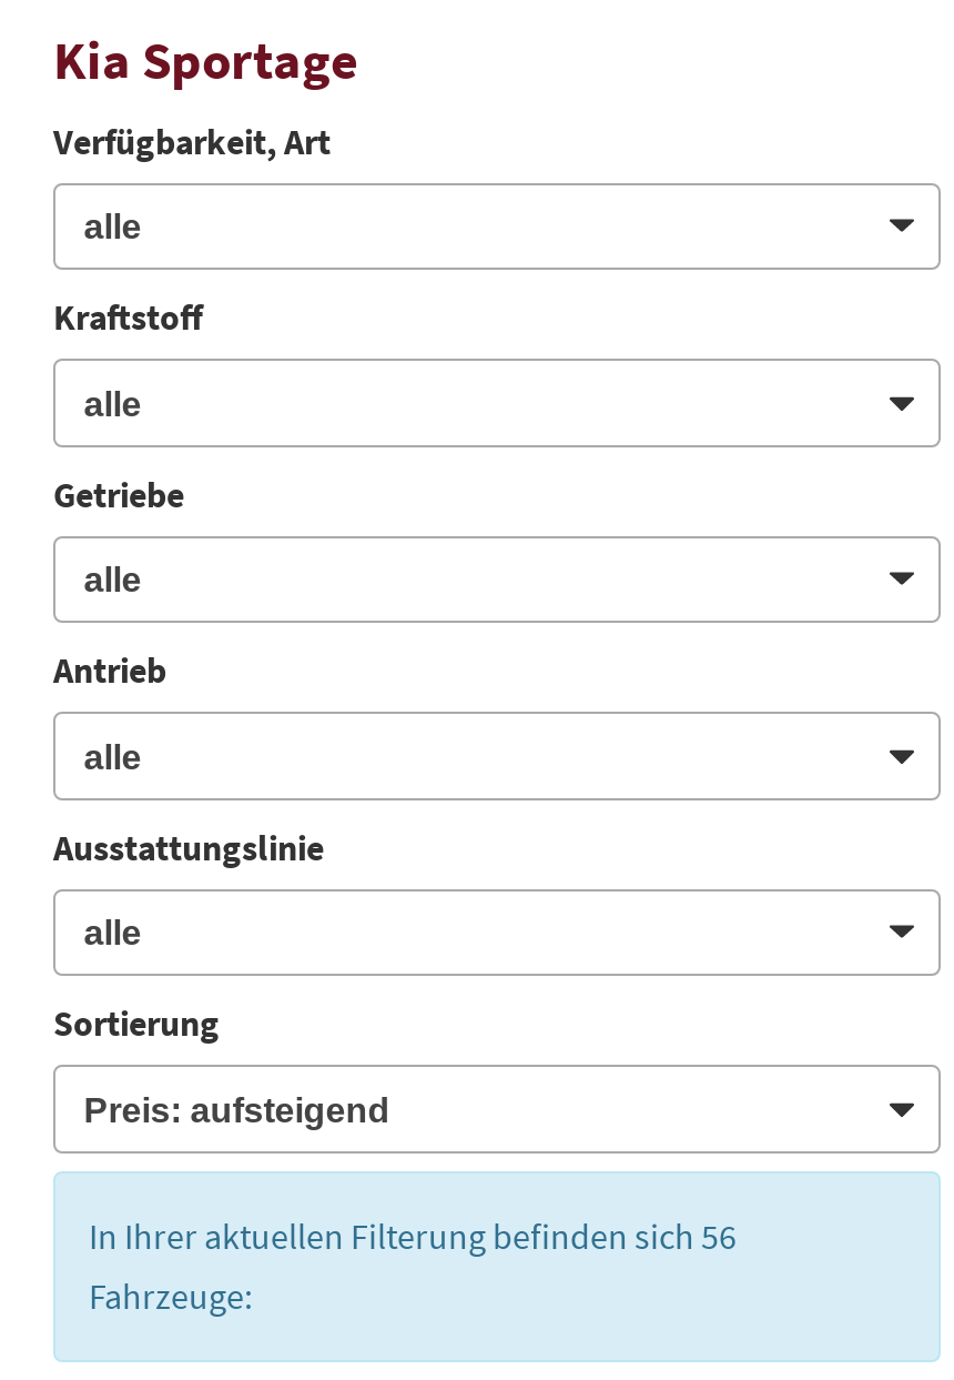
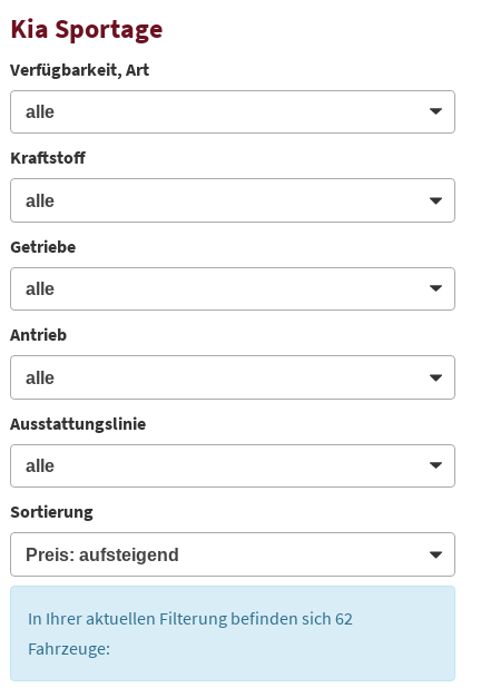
- In Ihrer aktuellen Filterung befinden sich 56
+ In Ihrer aktuellen Filterung befinden sich 62
